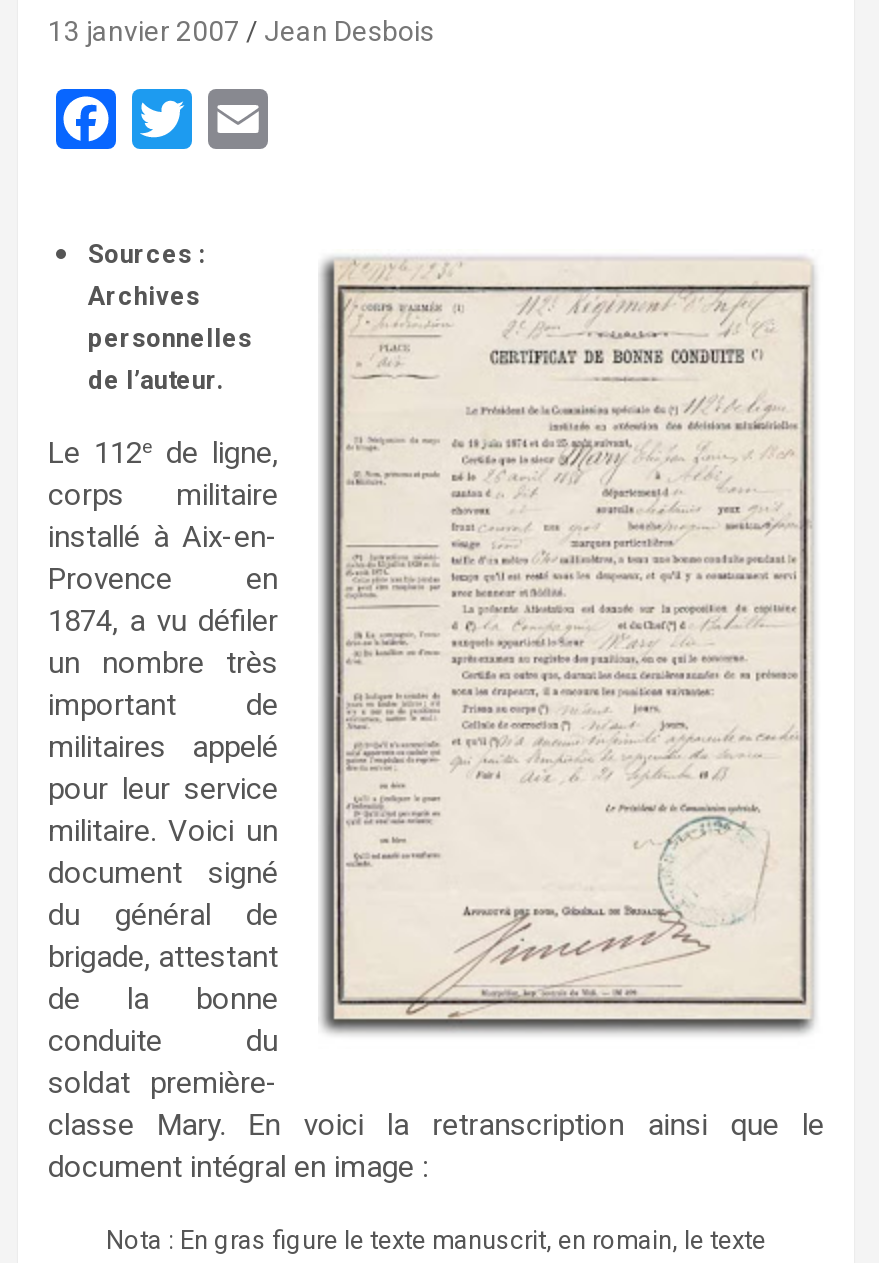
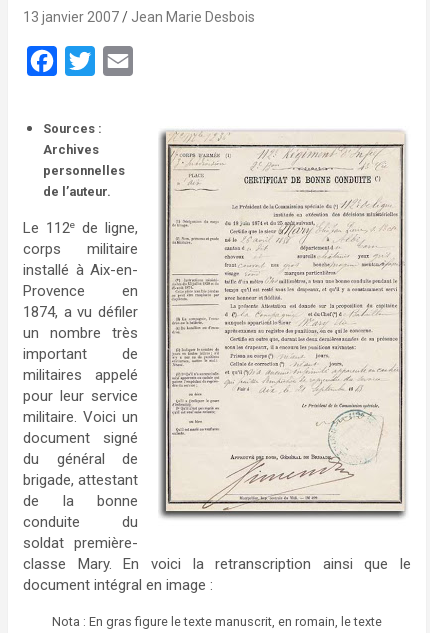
- Jean Desbois
+ Jean Marie Desbois
